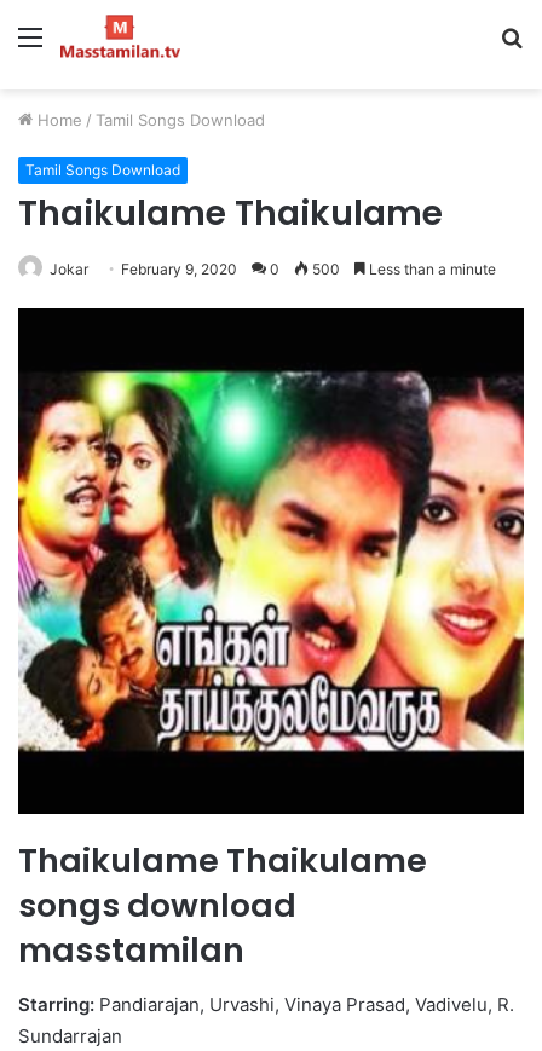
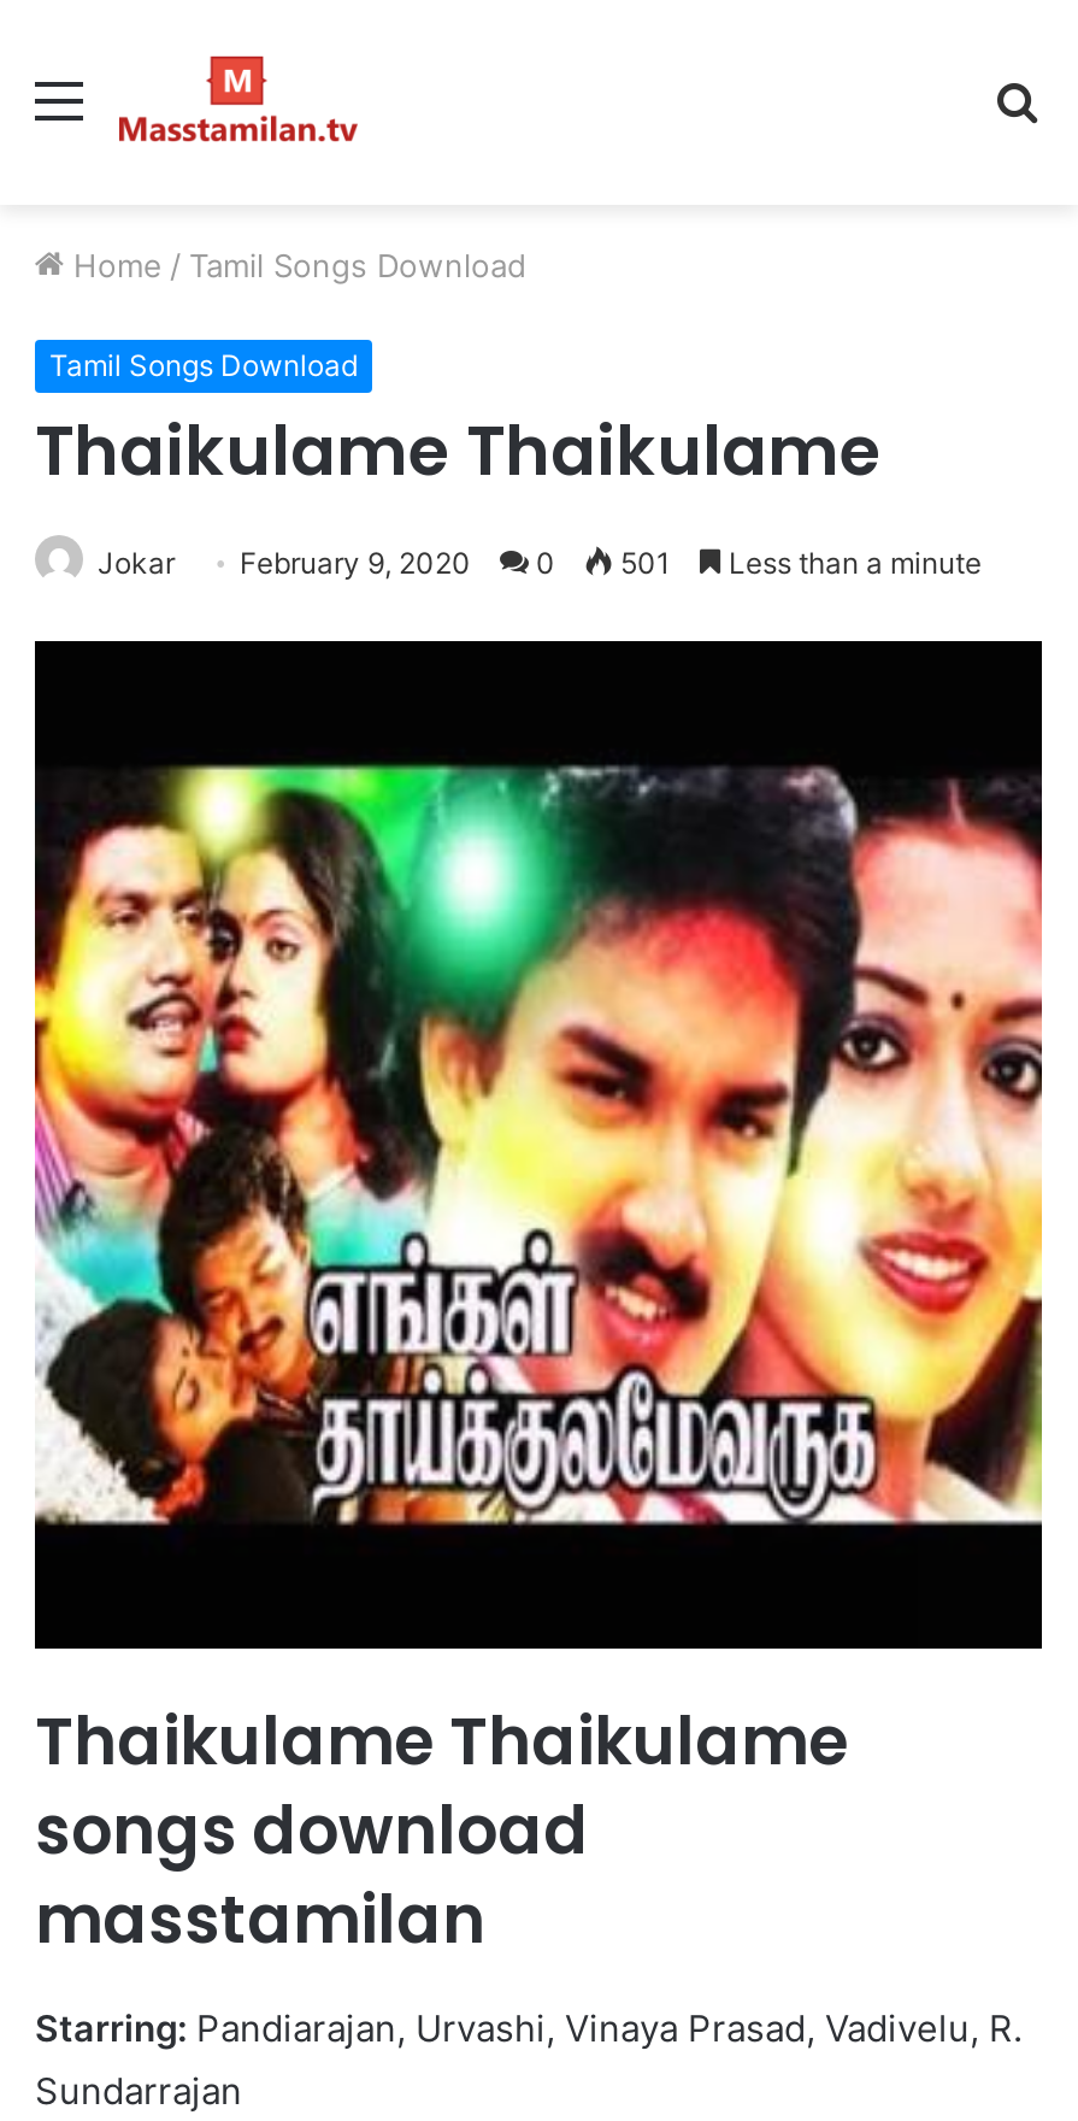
- Jokar February 9, 2020 0 500 Less than a minute
+ Jokar February 9, 2020 0 501 Less than a minute
